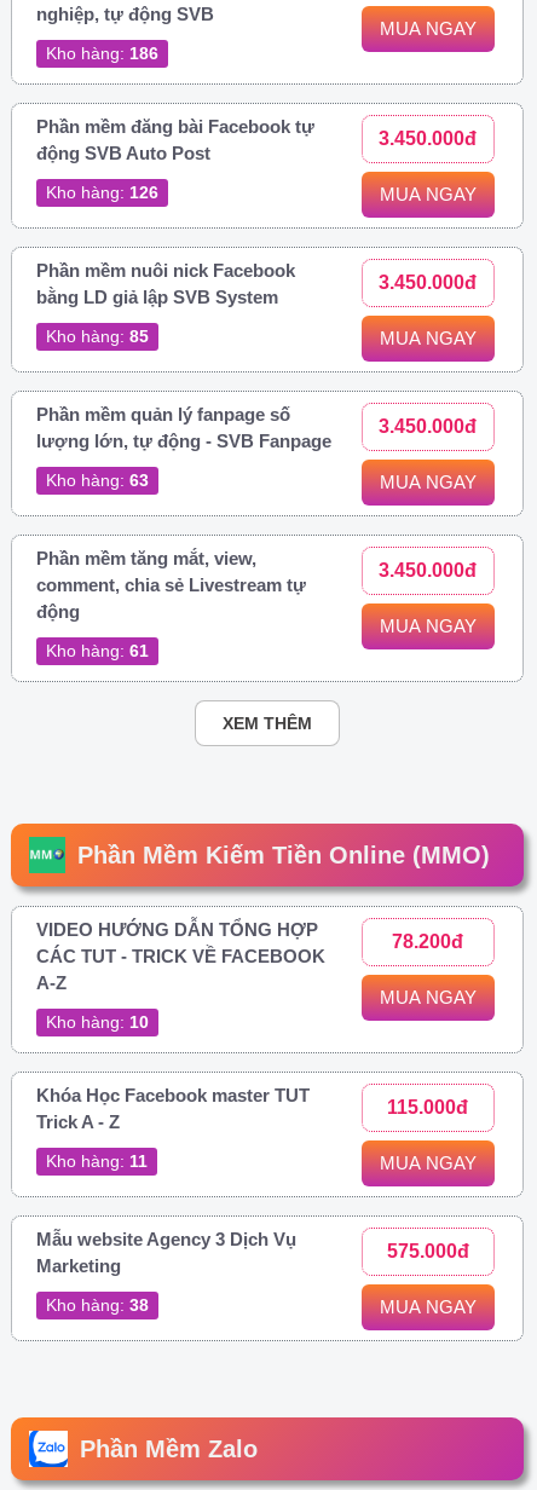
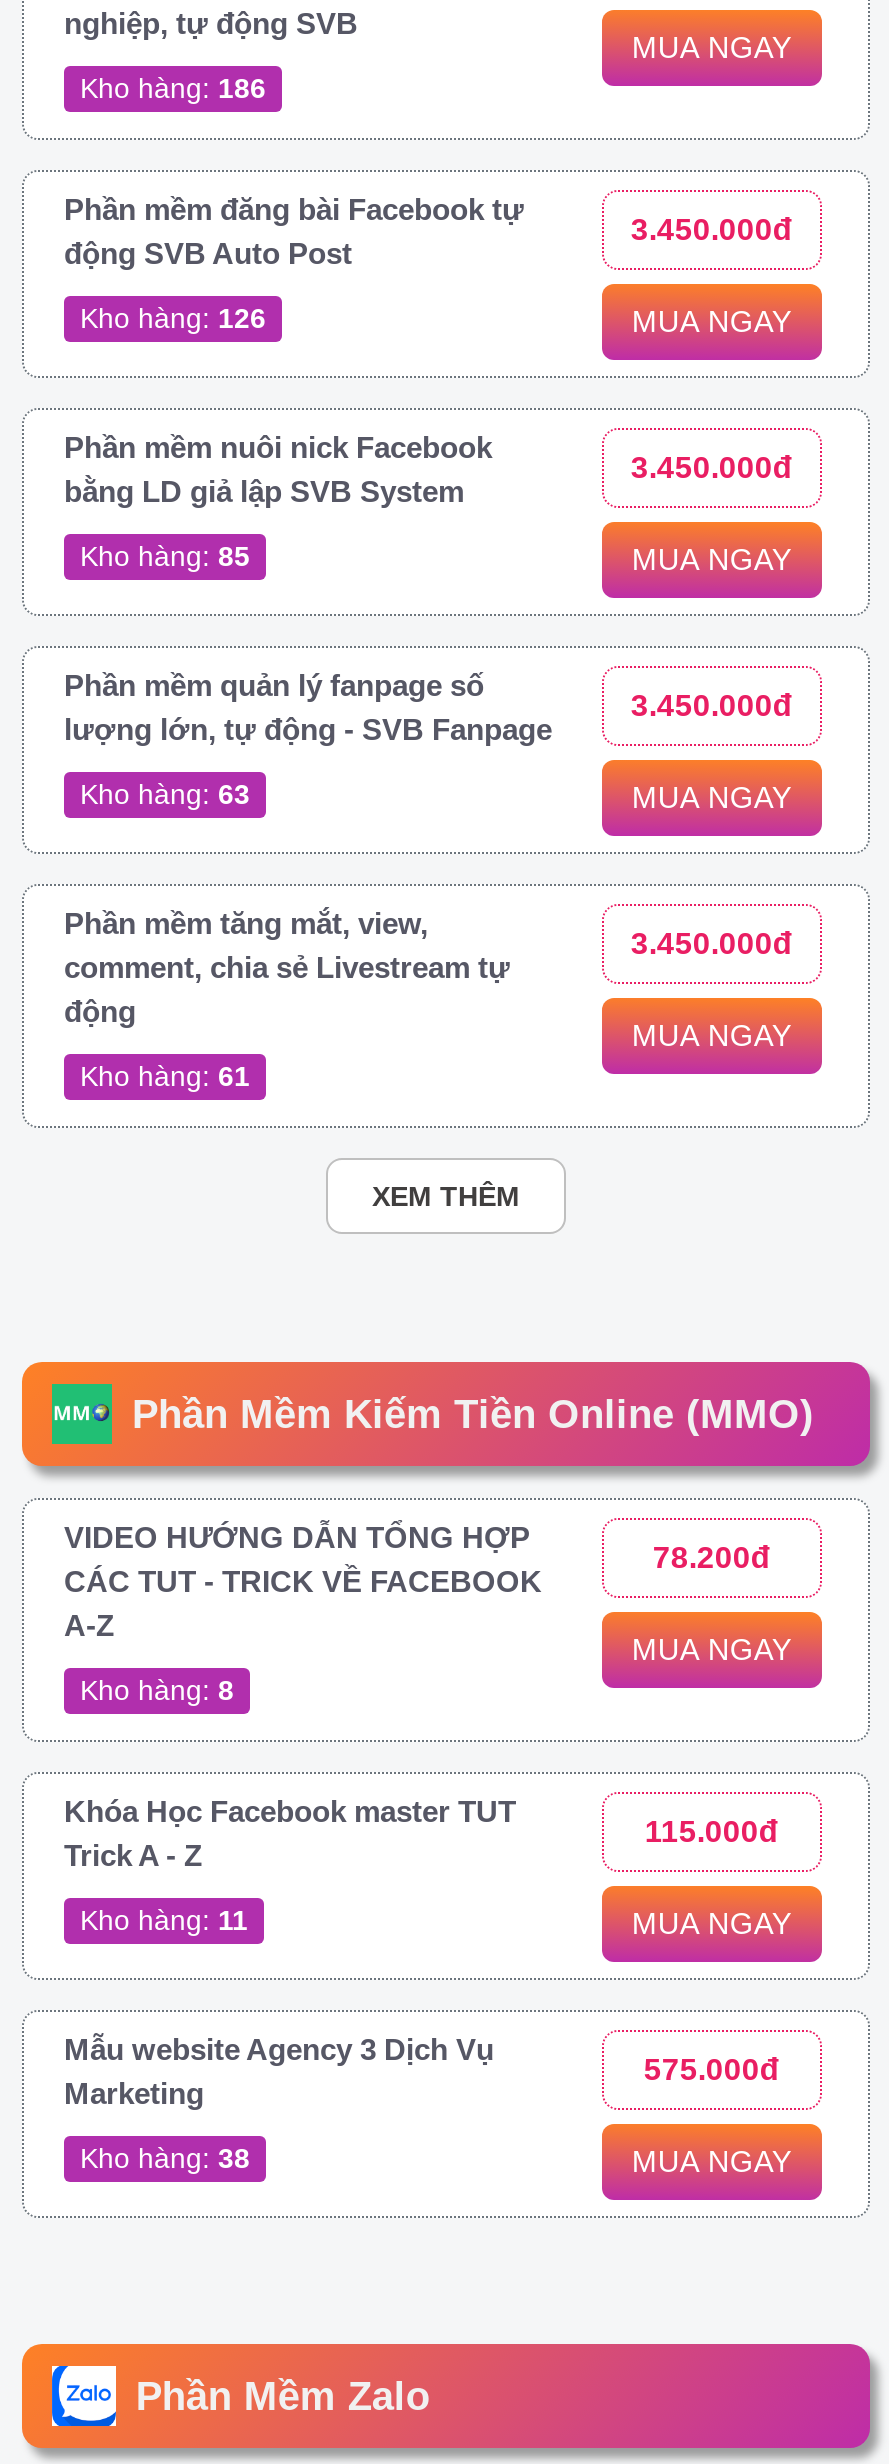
- Kho hàng: 10
+ Kho hàng: 8
